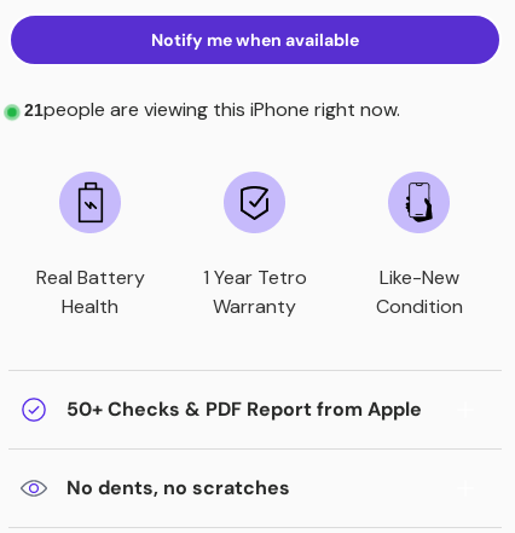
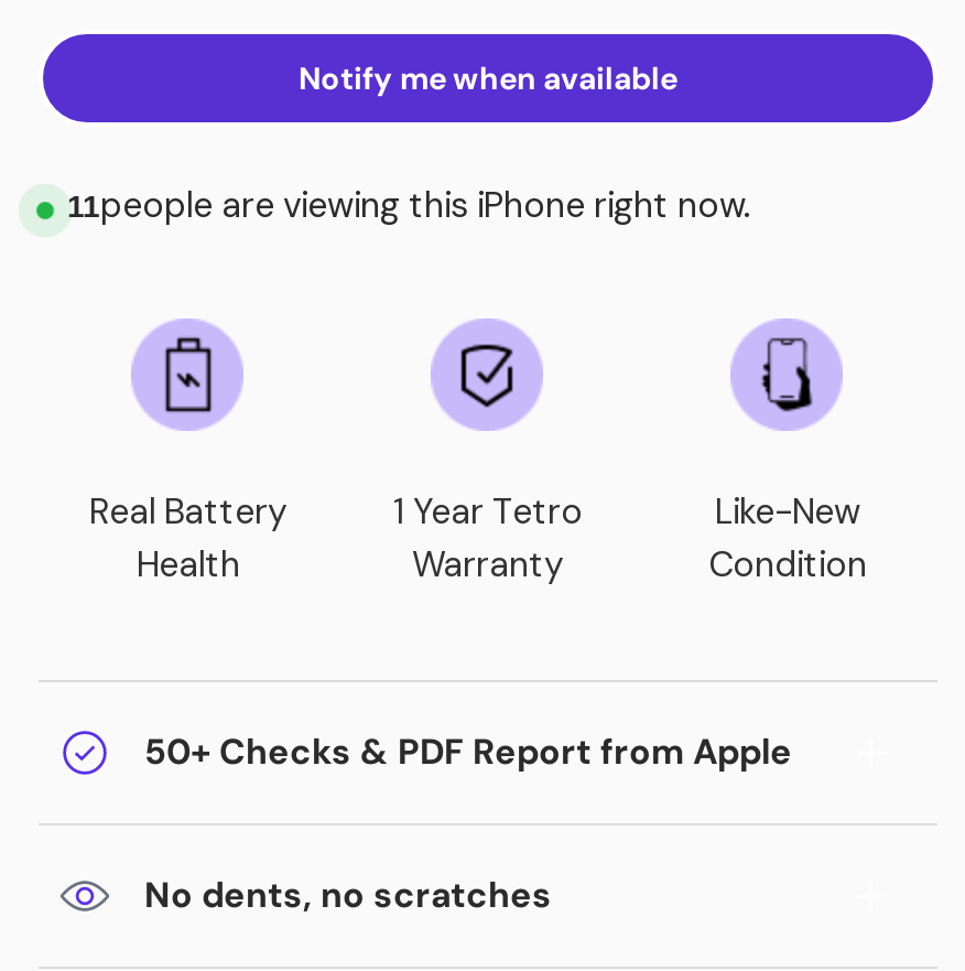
- 21people are viewing this iPhone right now.
+ 11people are viewing this iPhone right now.
